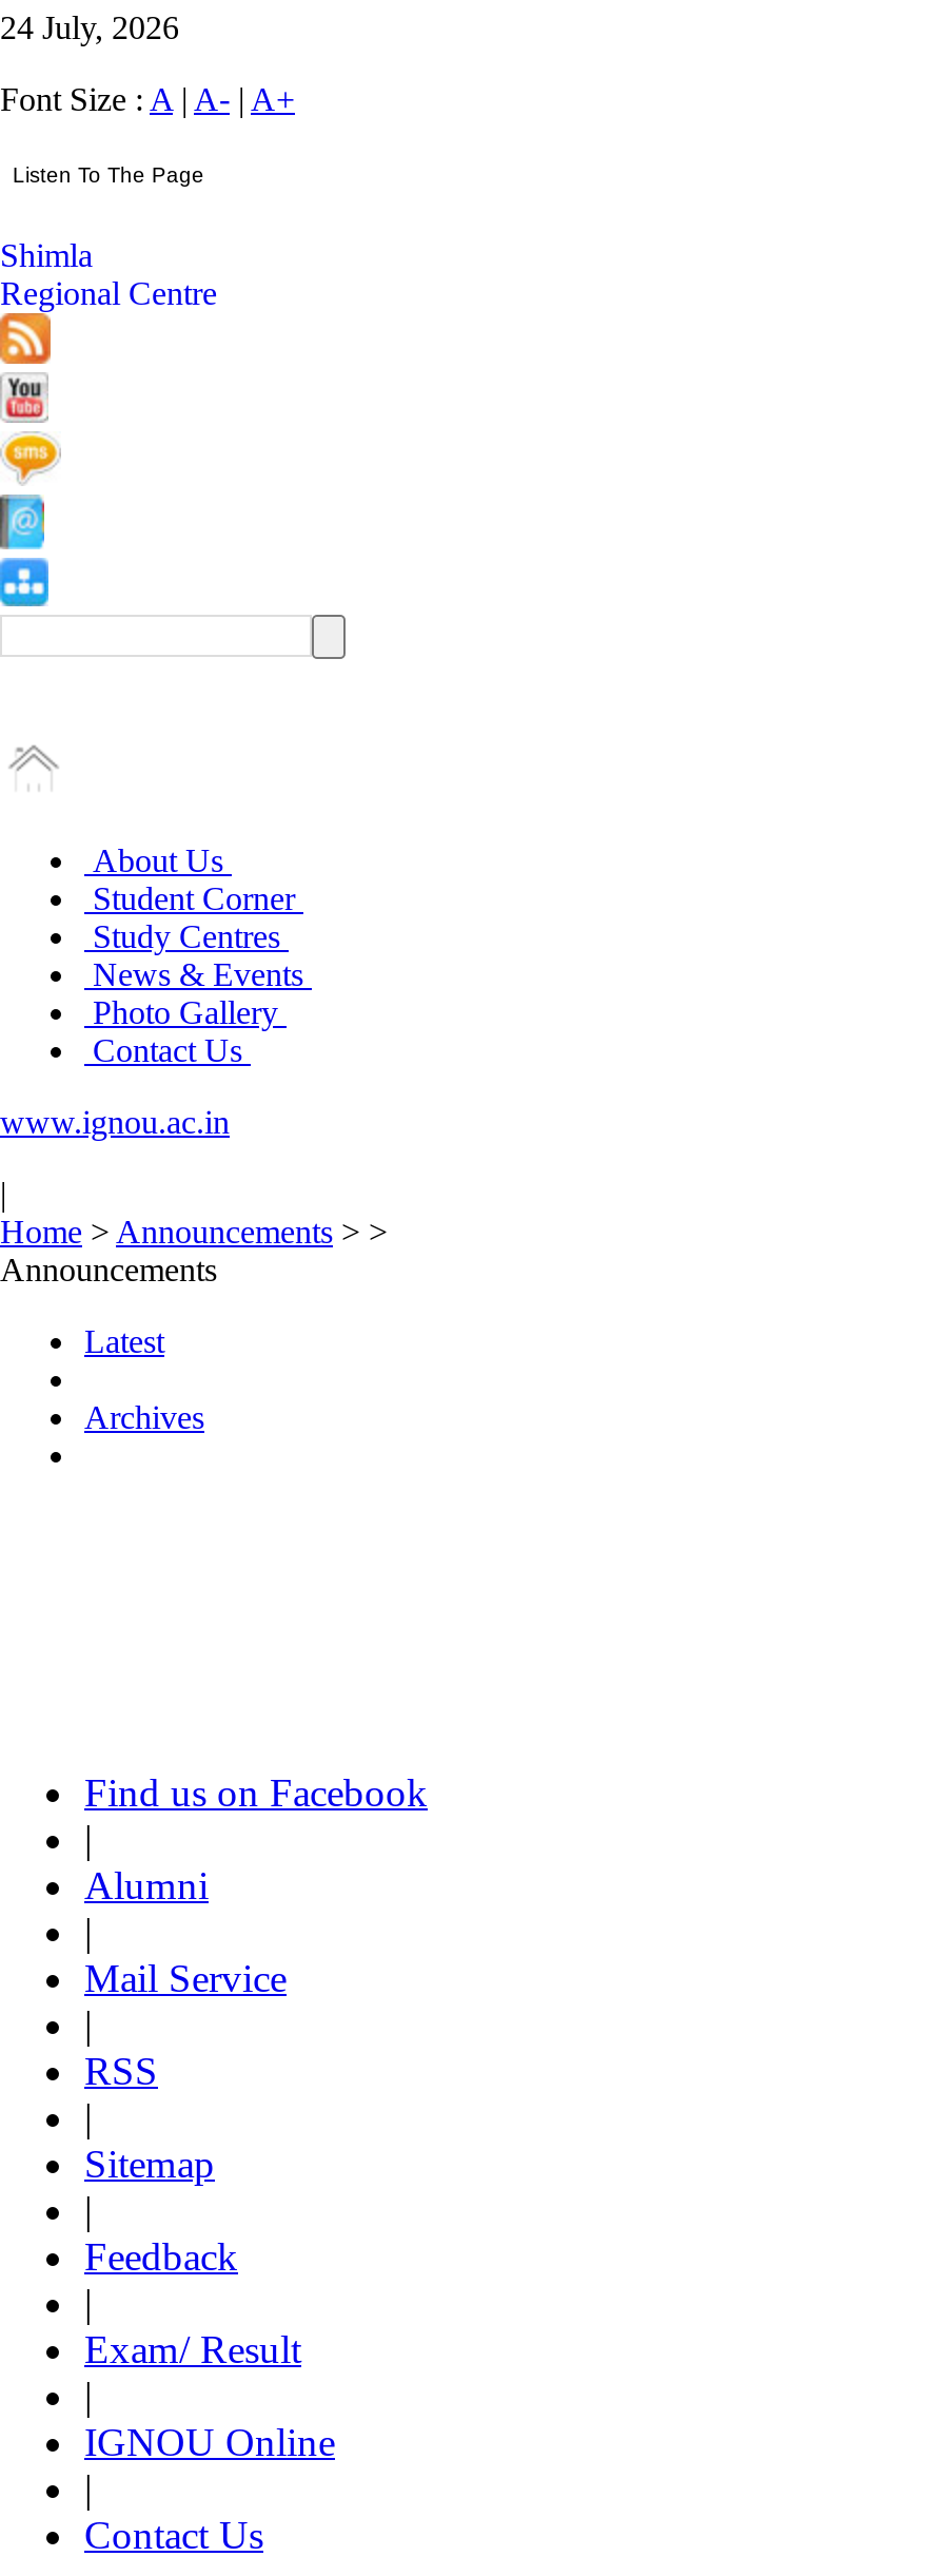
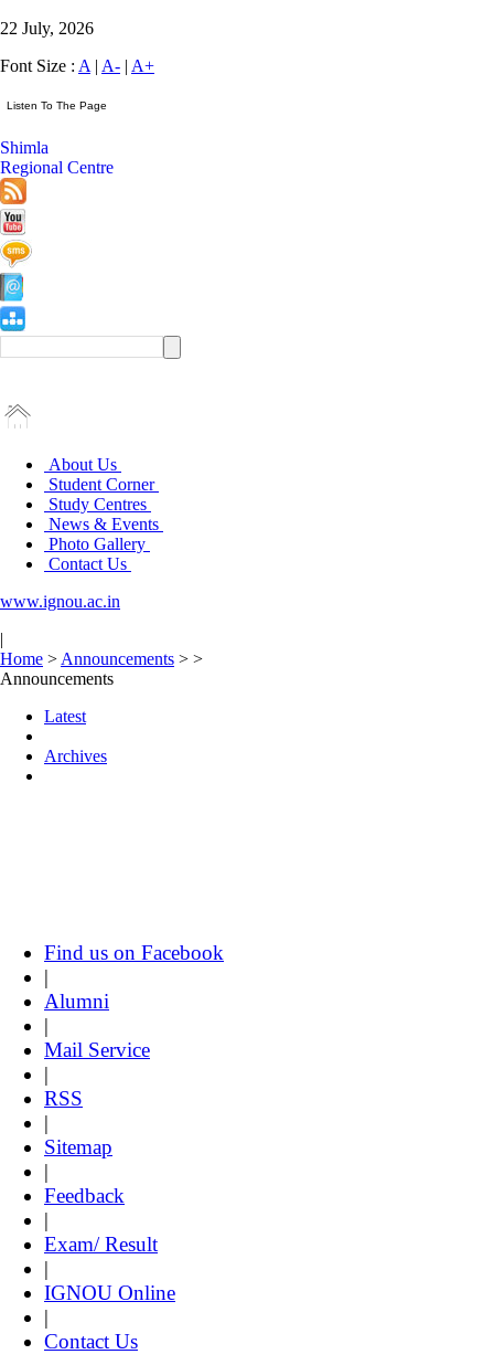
- 24 July, 2026
+ 22 July, 2026
